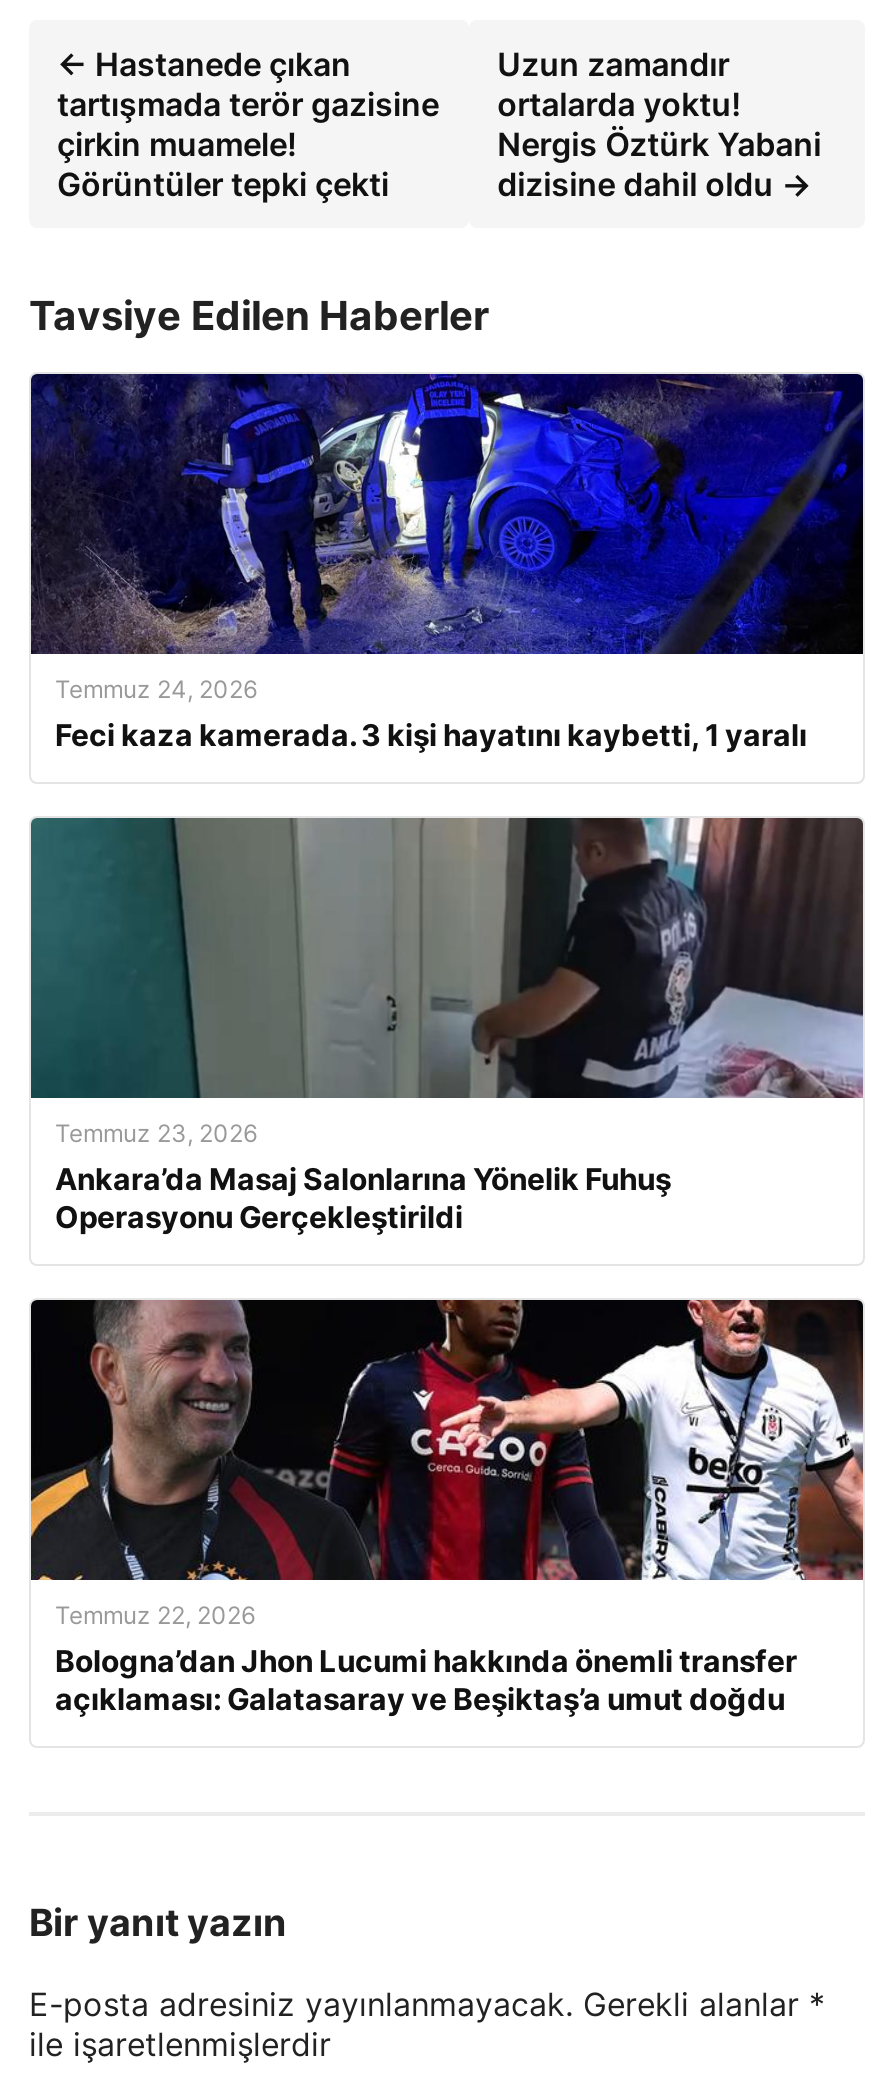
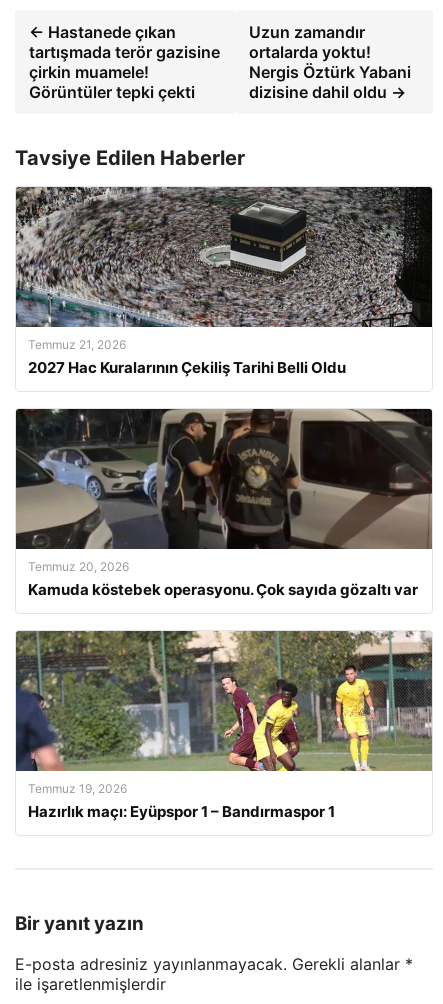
- [image]
- Temmuz 24, 2026
- Feci kaza kamerada. 3 kişi hayatını kaybetti, 1 yaralı
+ [image]
+ Temmuz 21, 2026
+ 2027 Hac Kuralarının Çekiliş Tarihi Belli Oldu

- [image]
- Temmuz 23, 2026
- Ankara’da Masaj Salonlarına Yönelik Fuhuş
- Operasyonu Gerçekleştirildi
+ [image]
+ Temmuz 20, 2026
+ Kamuda köstebek operasyonu. Çok sayıda gözaltı var

- [image]
- Temmuz 22, 2026
- Bologna’dan Jhon Lucumi hakkında önemli transfer
- açıklaması: Galatasaray ve Beşiktaş’a umut doğdu
+ [image]
+ Temmuz 19, 2026
+ Hazırlık maçı: Eyüpspor 1 – Bandırmaspor 1
